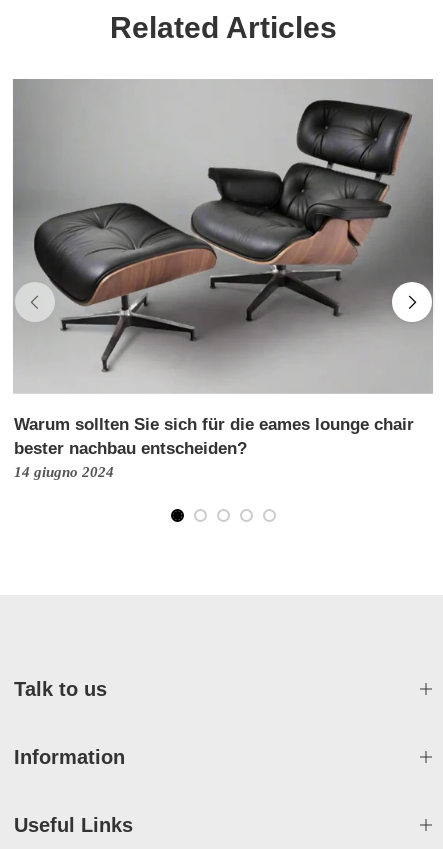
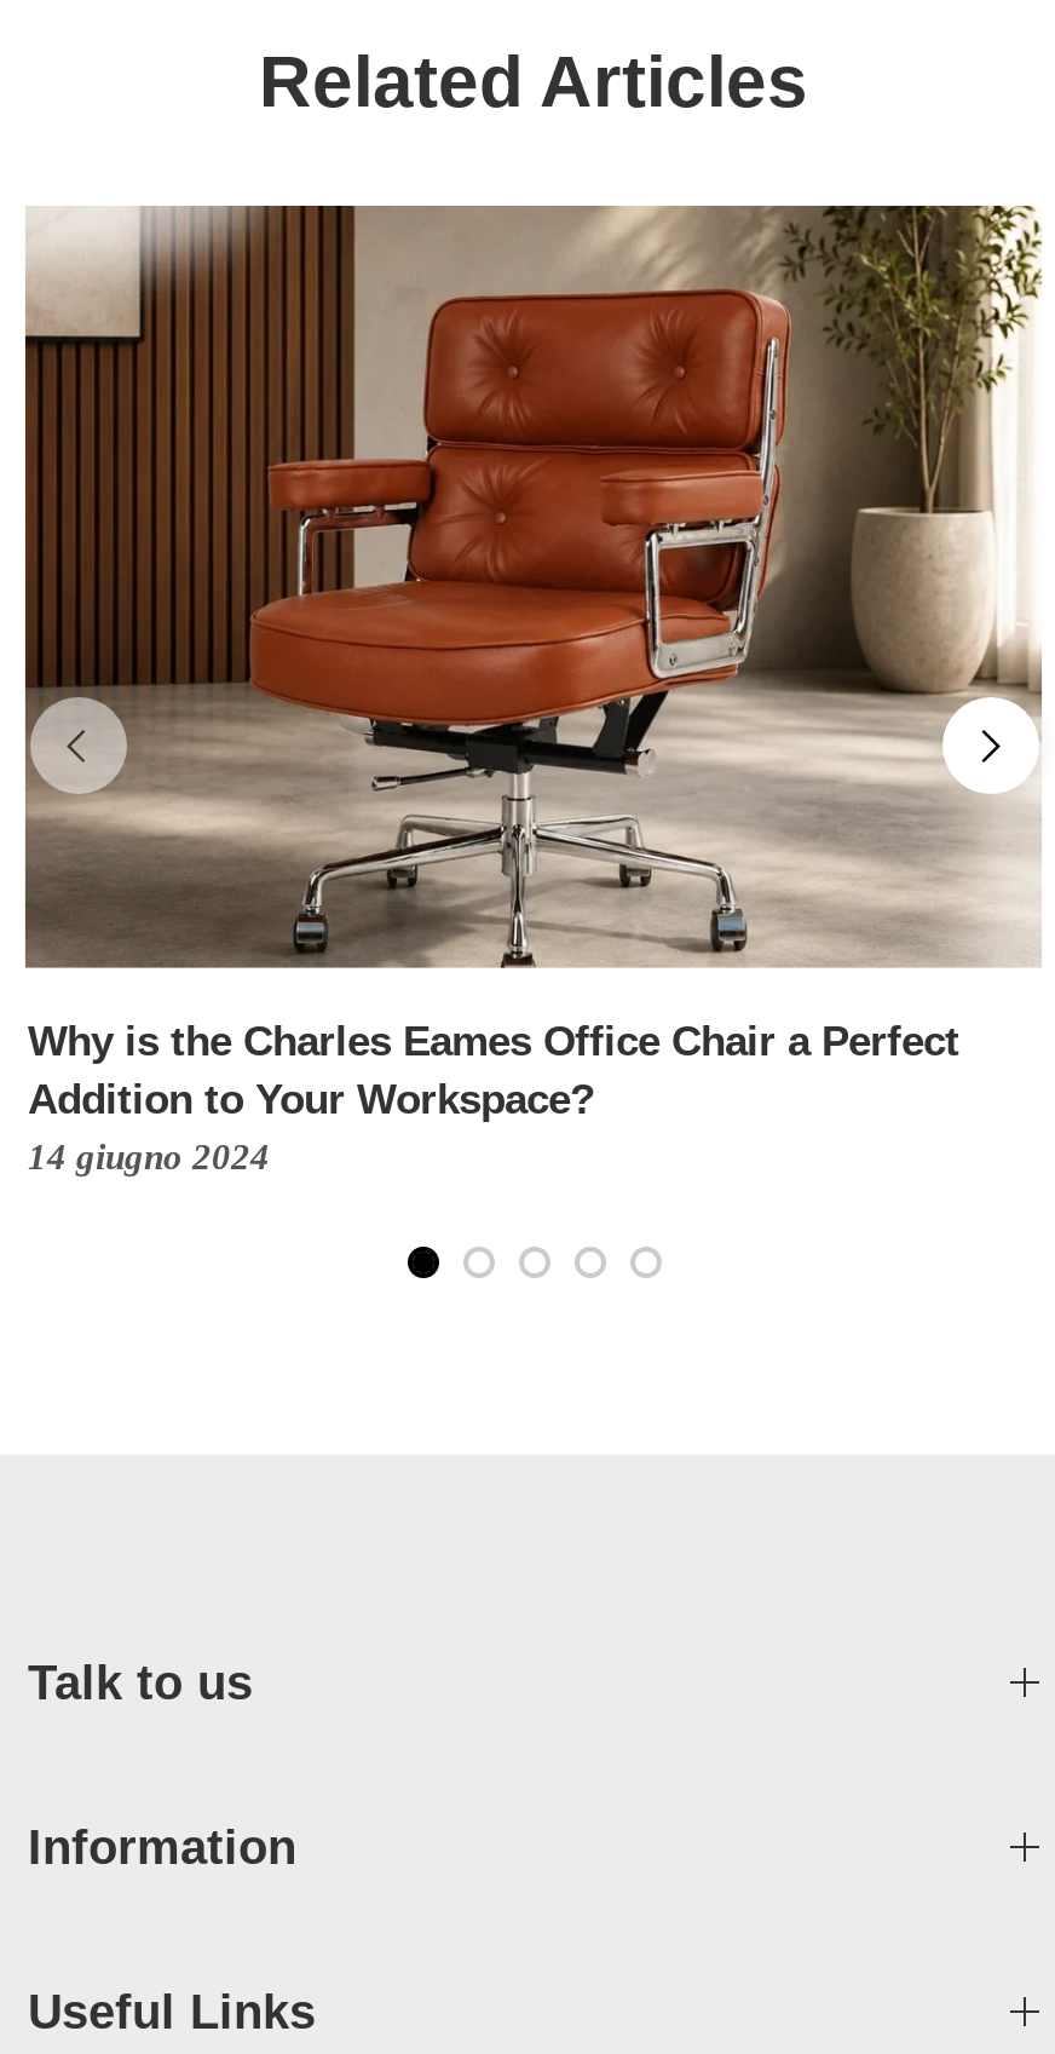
- [image]
- Warum sollten Sie sich für die eames lounge chair
- bester nachbau entscheiden?
+ [image]
+ Why is the Charles Eames Office Chair a Perfect
+ Addition to Your Workspace?
